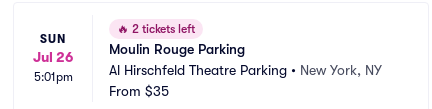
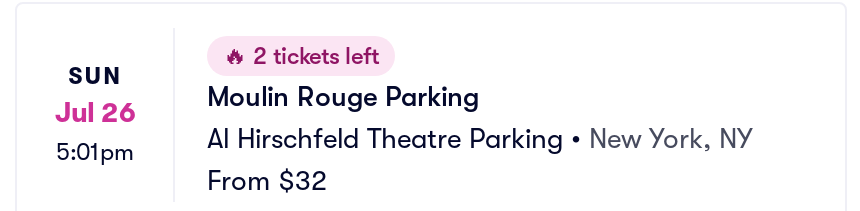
- From $35
+ From $32
